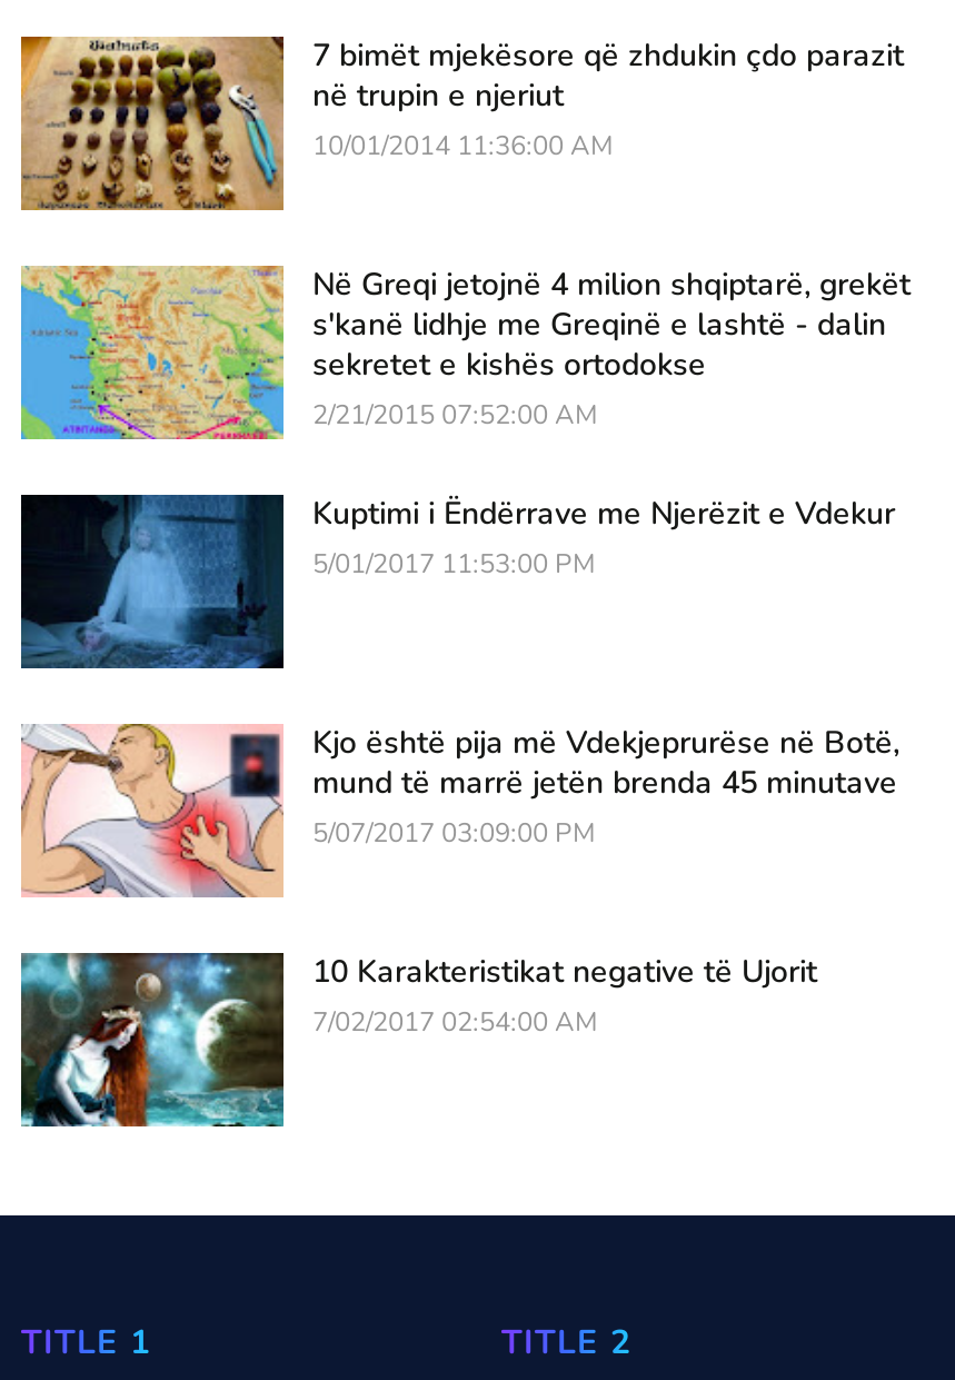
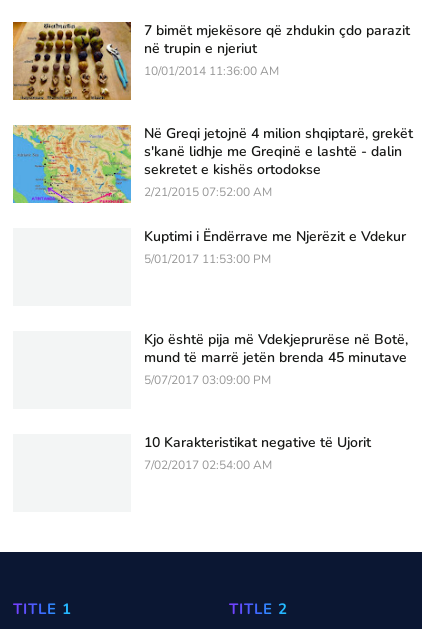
- [image]

- [image]

- [image]
